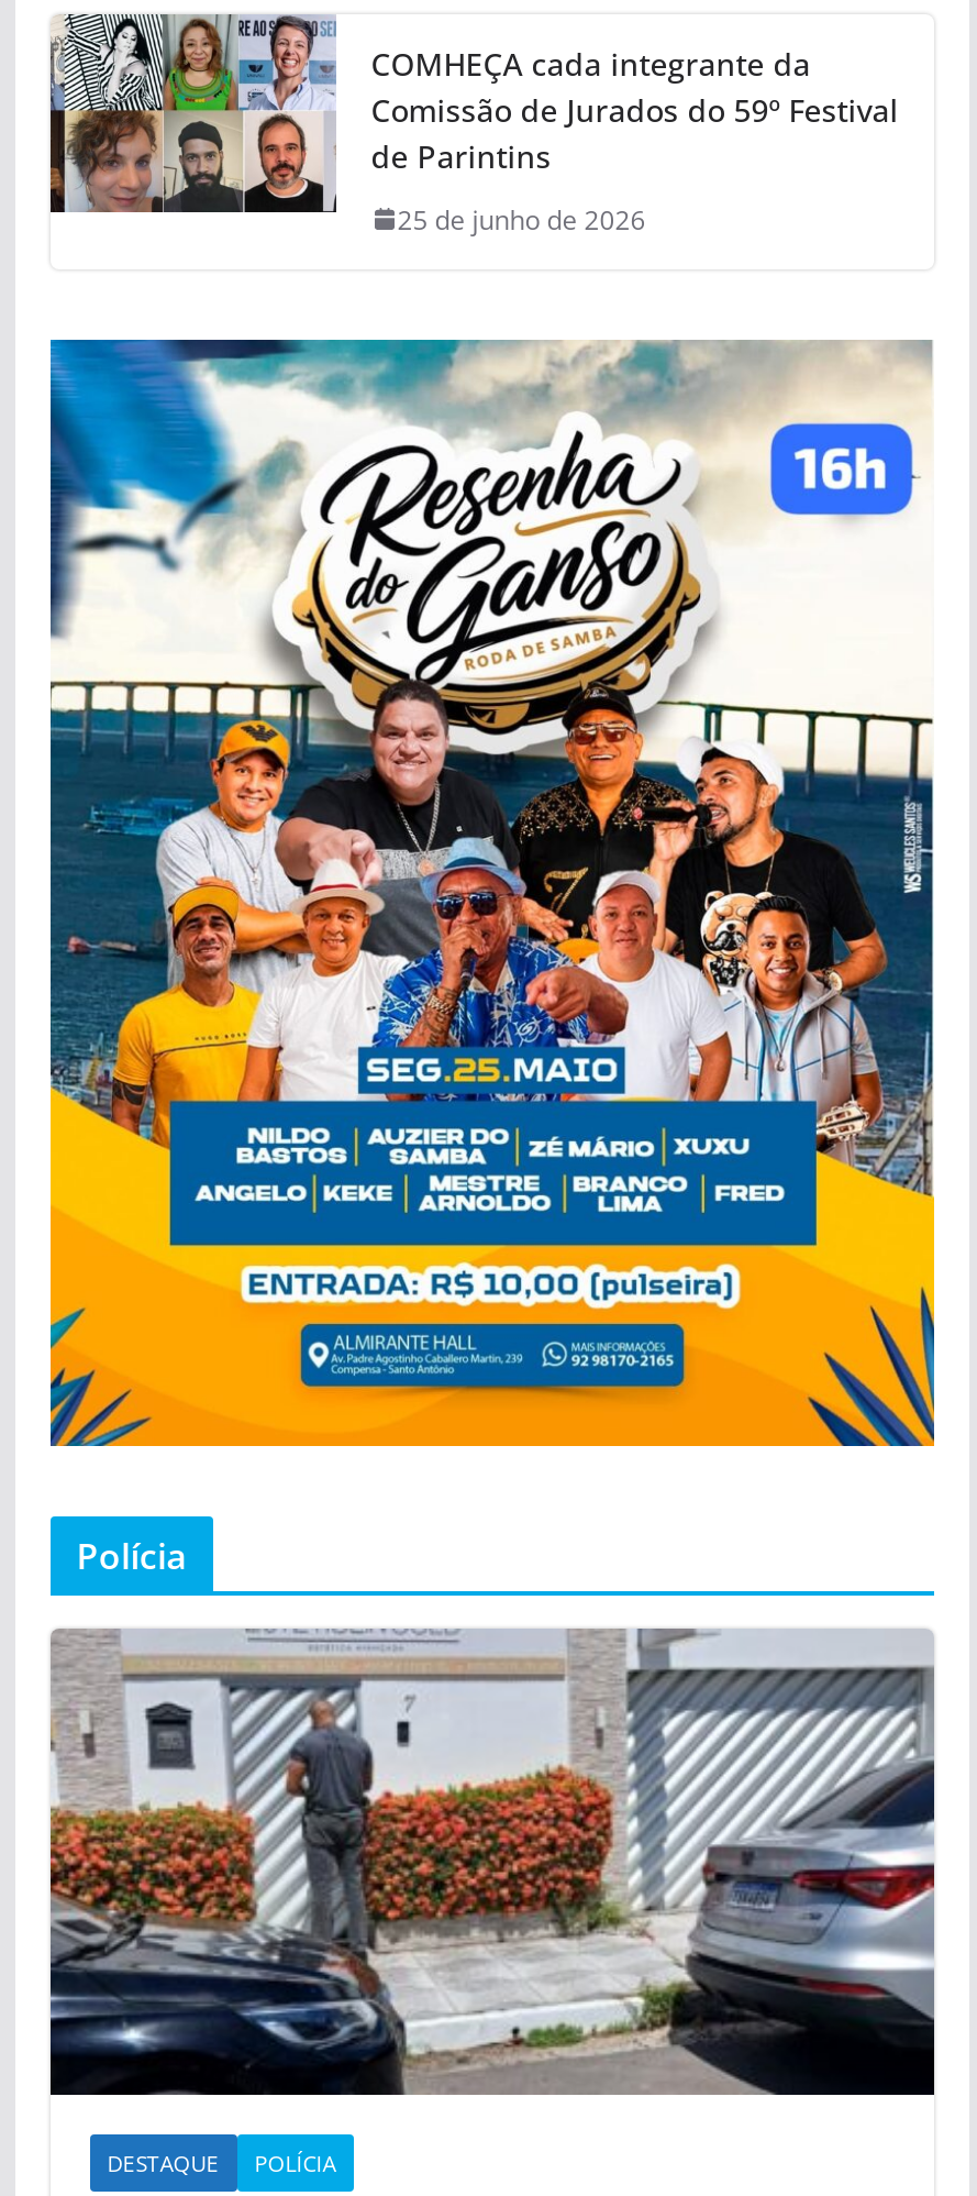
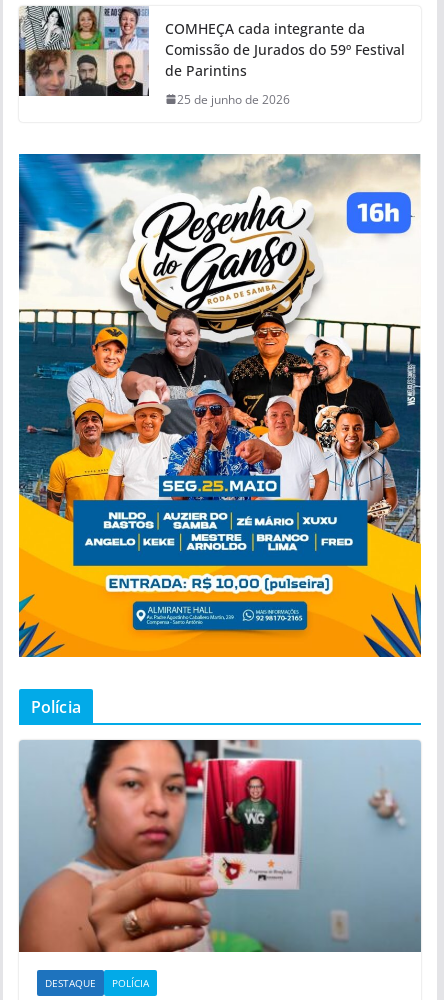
- [image]
+ [image]
